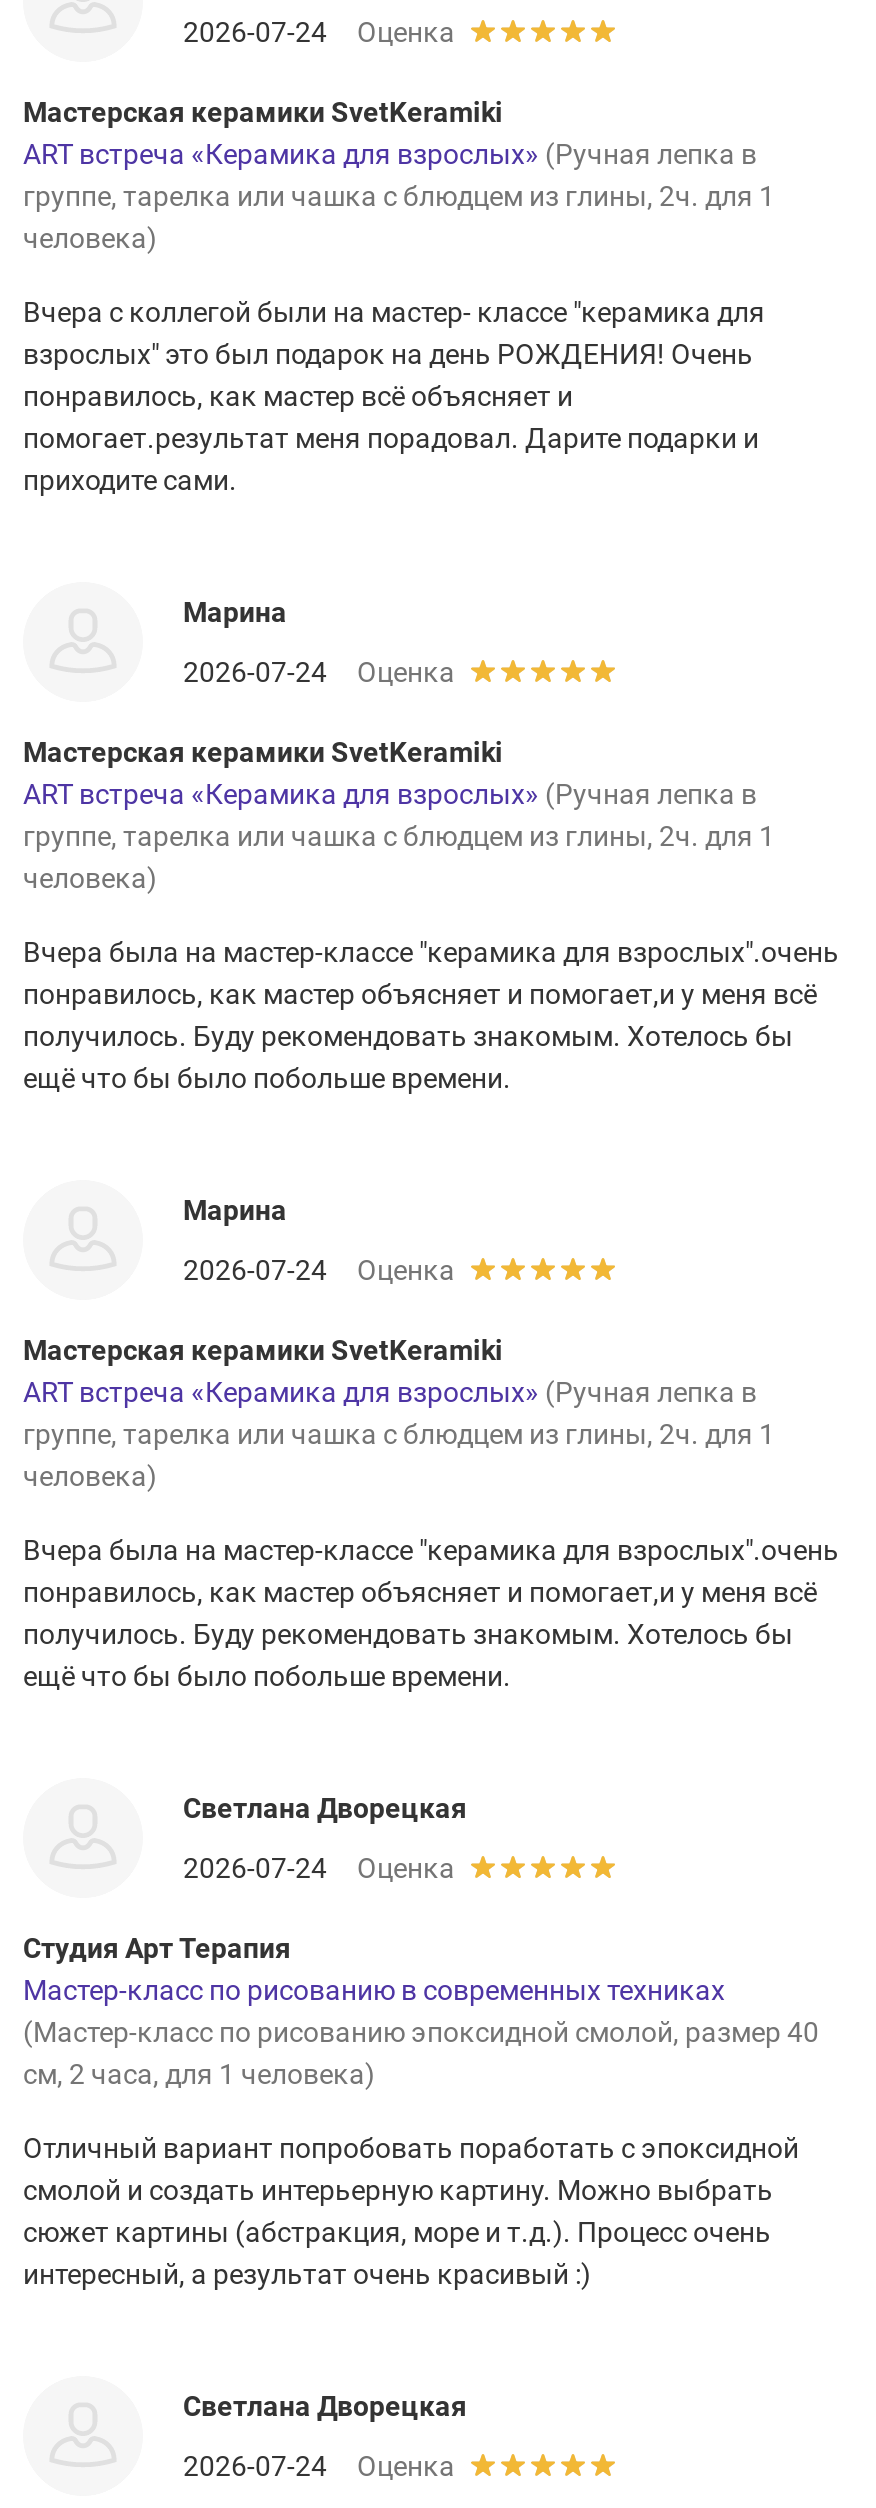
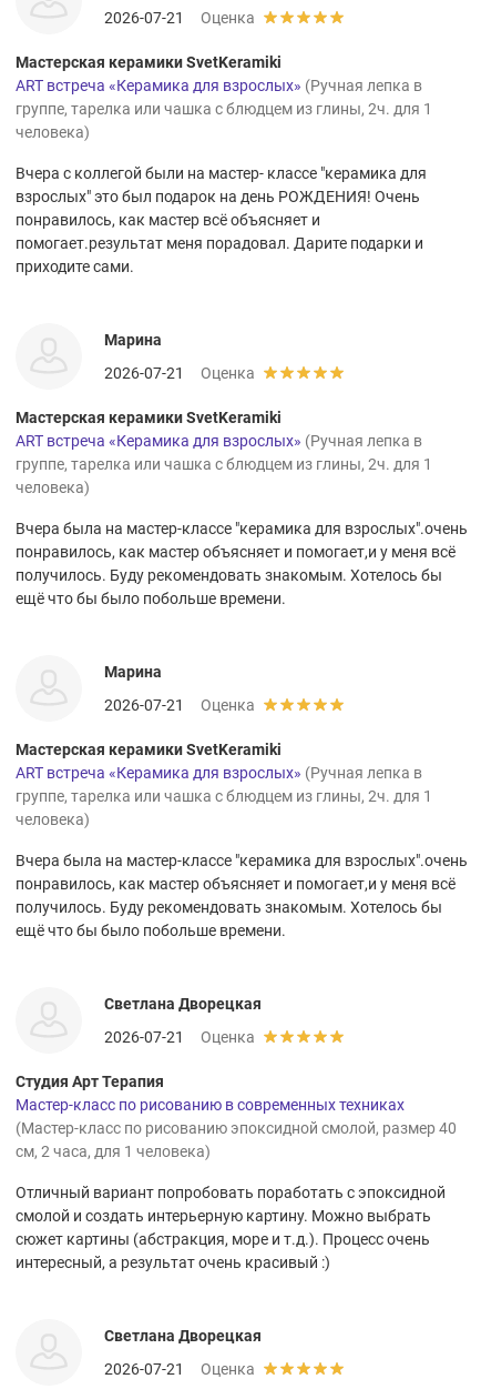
- 2026-07-24 Оценка
+ 2026-07-21 Оценка

- 2026-07-24 Оценка
+ 2026-07-21 Оценка

- 2026-07-24 Оценка
+ 2026-07-21 Оценка

- 2026-07-24 Оценка
+ 2026-07-21 Оценка

- 2026-07-24 Оценка
+ 2026-07-21 Оценка
